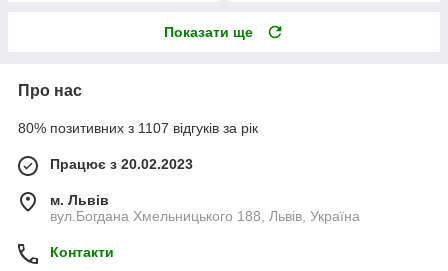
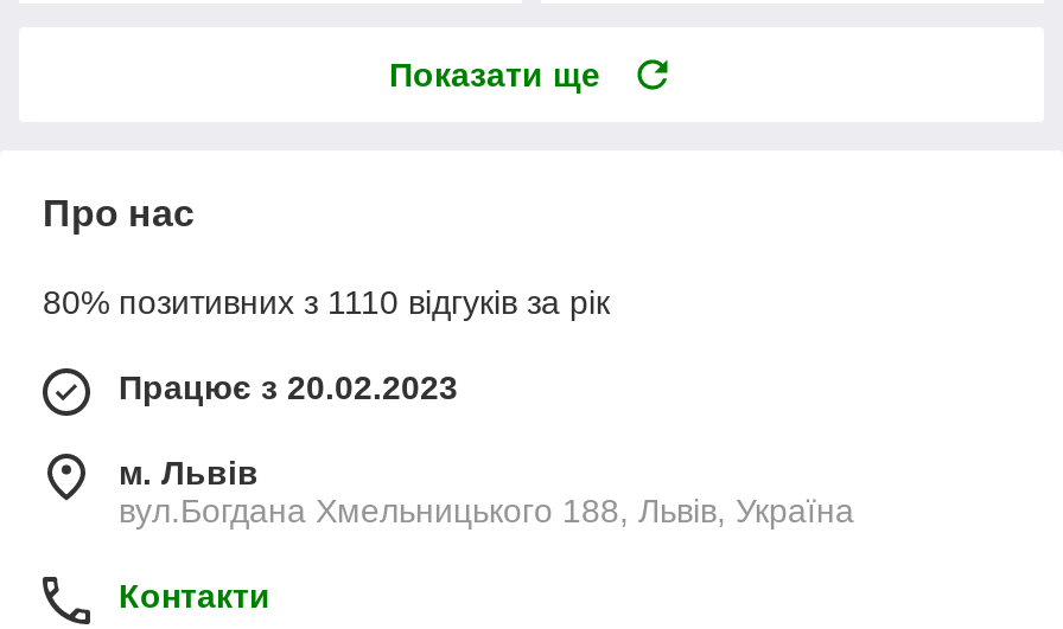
- 80% позитивних з 1107 відгуків за рік
+ 80% позитивних з 1110 відгуків за рік
